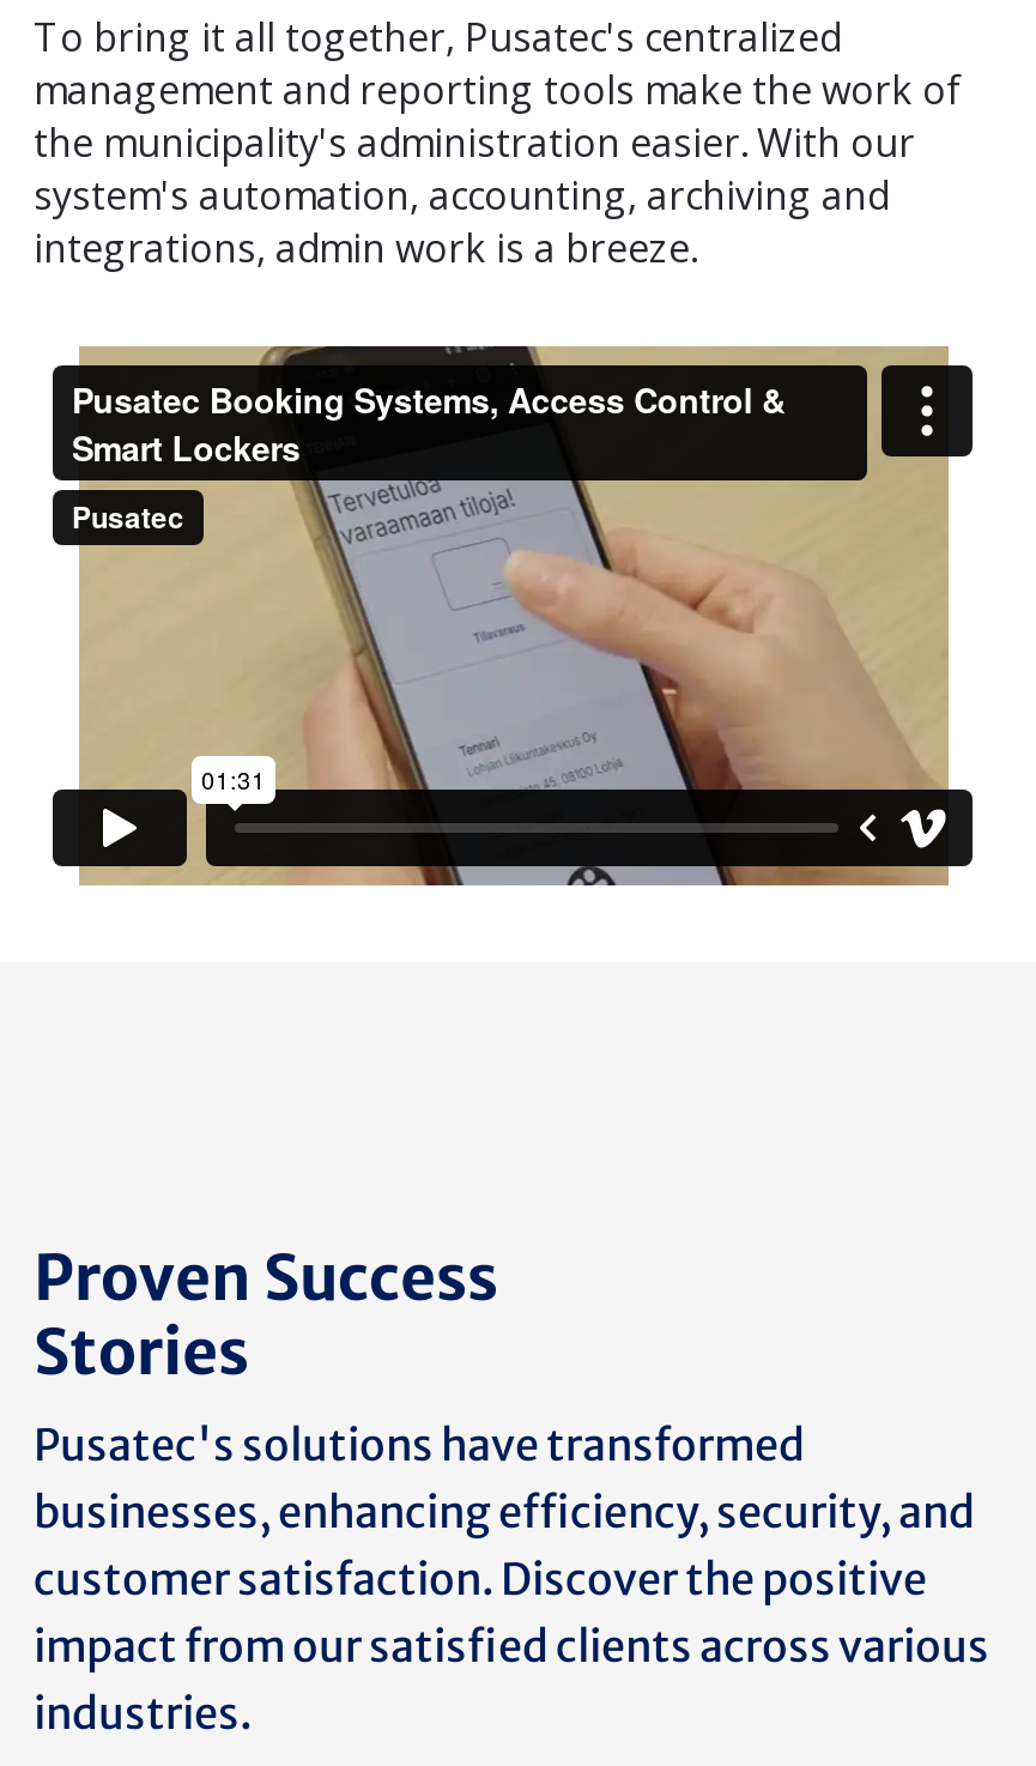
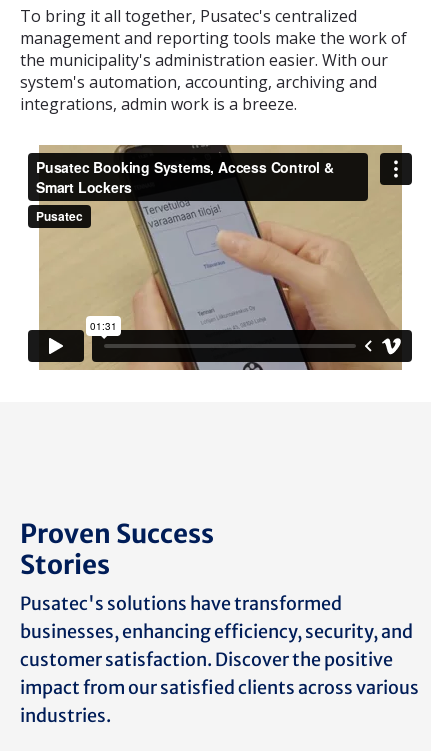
- [image]
+ [image]
